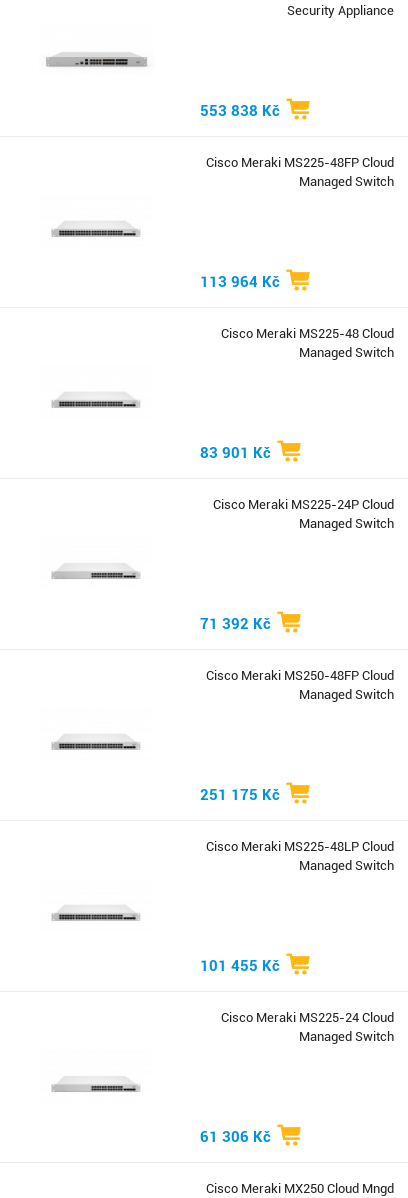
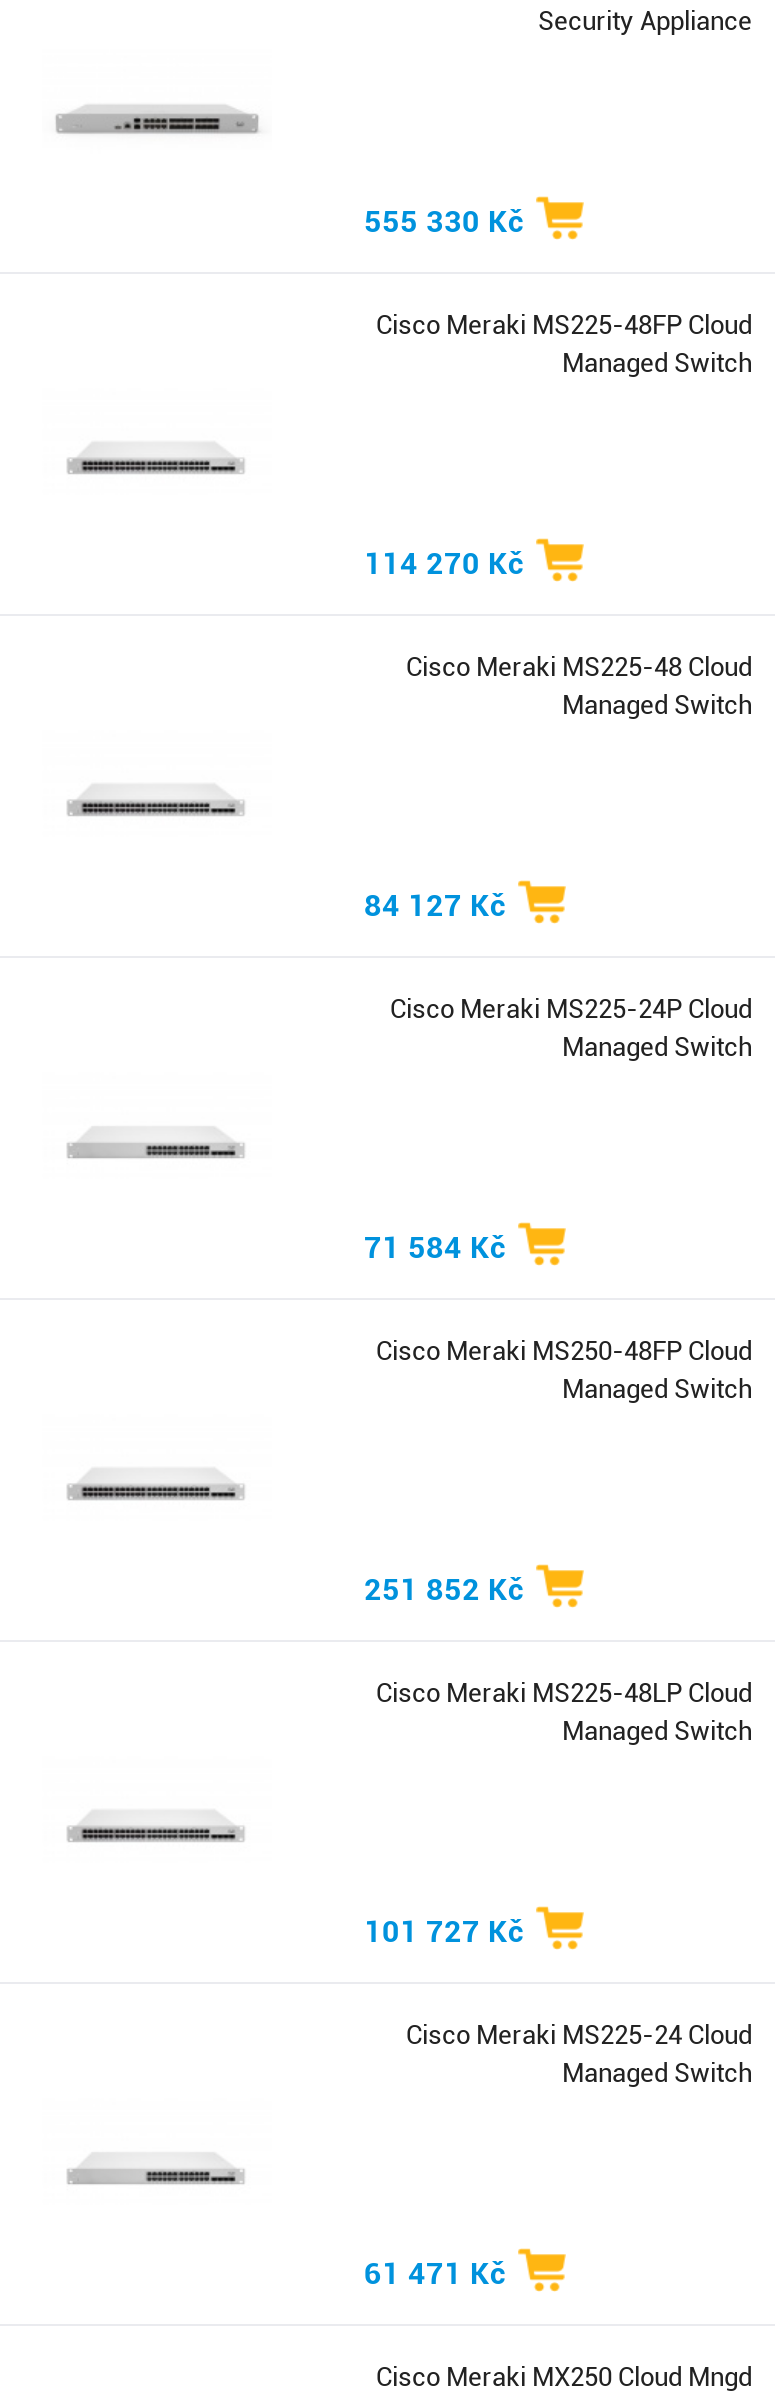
- 553 838 Kč
+ 555 330 Kč

- 113 964 Kč
+ 114 270 Kč

- 83 901 Kč
+ 84 127 Kč

- 71 392 Kč
+ 71 584 Kč

- 251 175 Kč
+ 251 852 Kč

- 101 455 Kč
+ 101 727 Kč

- 61 306 Kč
+ 61 471 Kč
